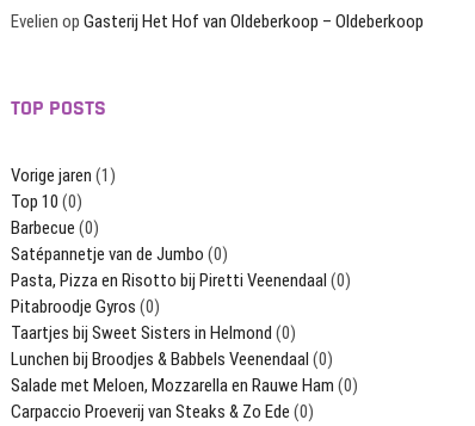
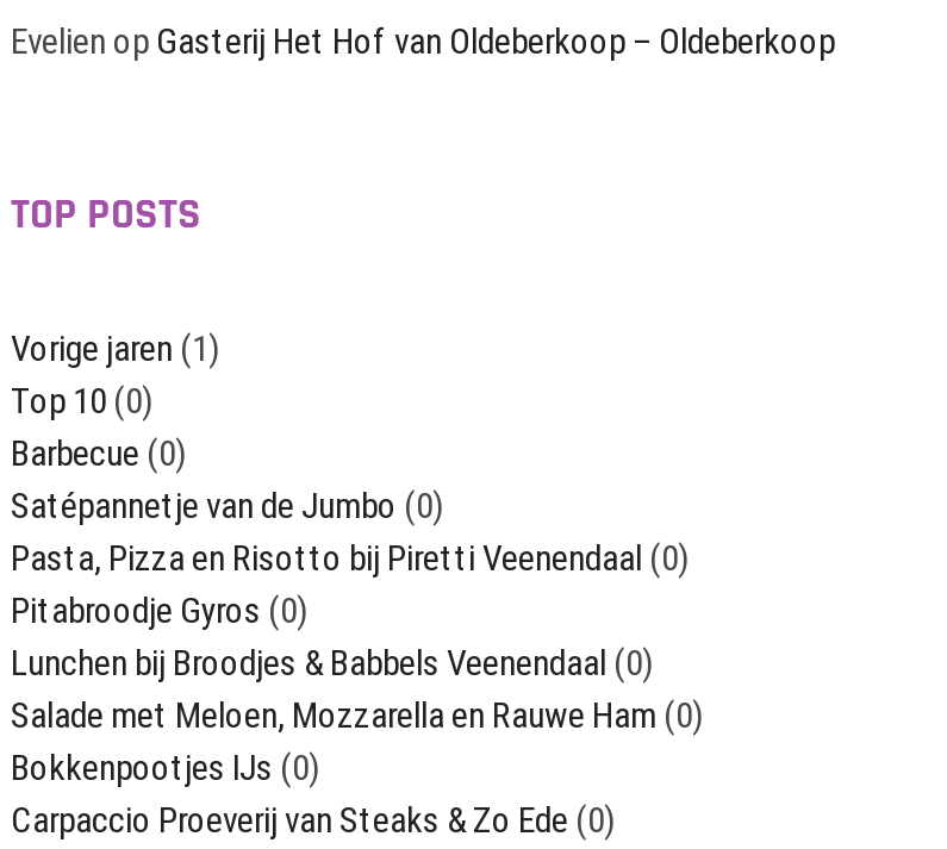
- Taartjes bij Sweet Sisters in Helmond (0)

moved up: Lunchen bij Broodjes & Babbels Veenendaal (0) | Salade met Meloen, Mozzarella en Rauwe Ham (0)

+ Bokkenpootjes IJs (0)
